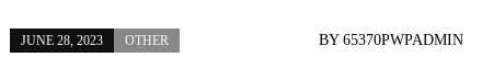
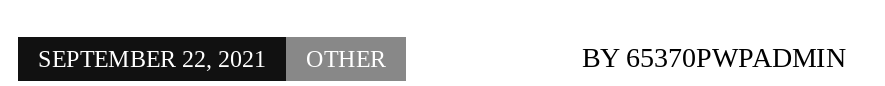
- JUNE 28, 2023 OTHER
+ SEPTEMBER 22, 2021 OTHER
